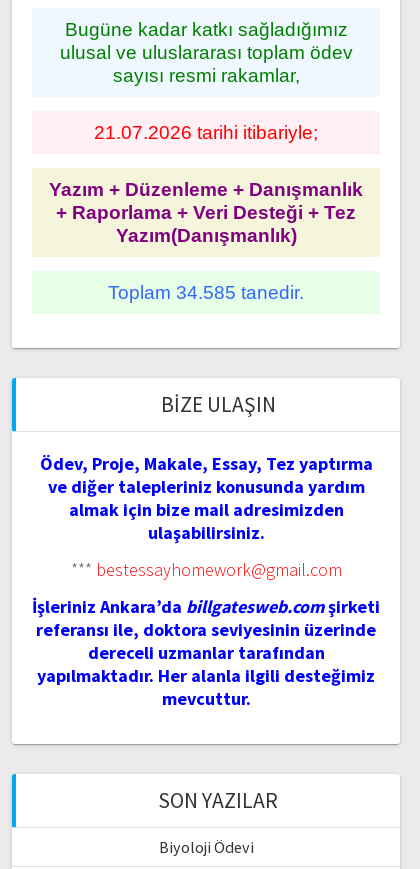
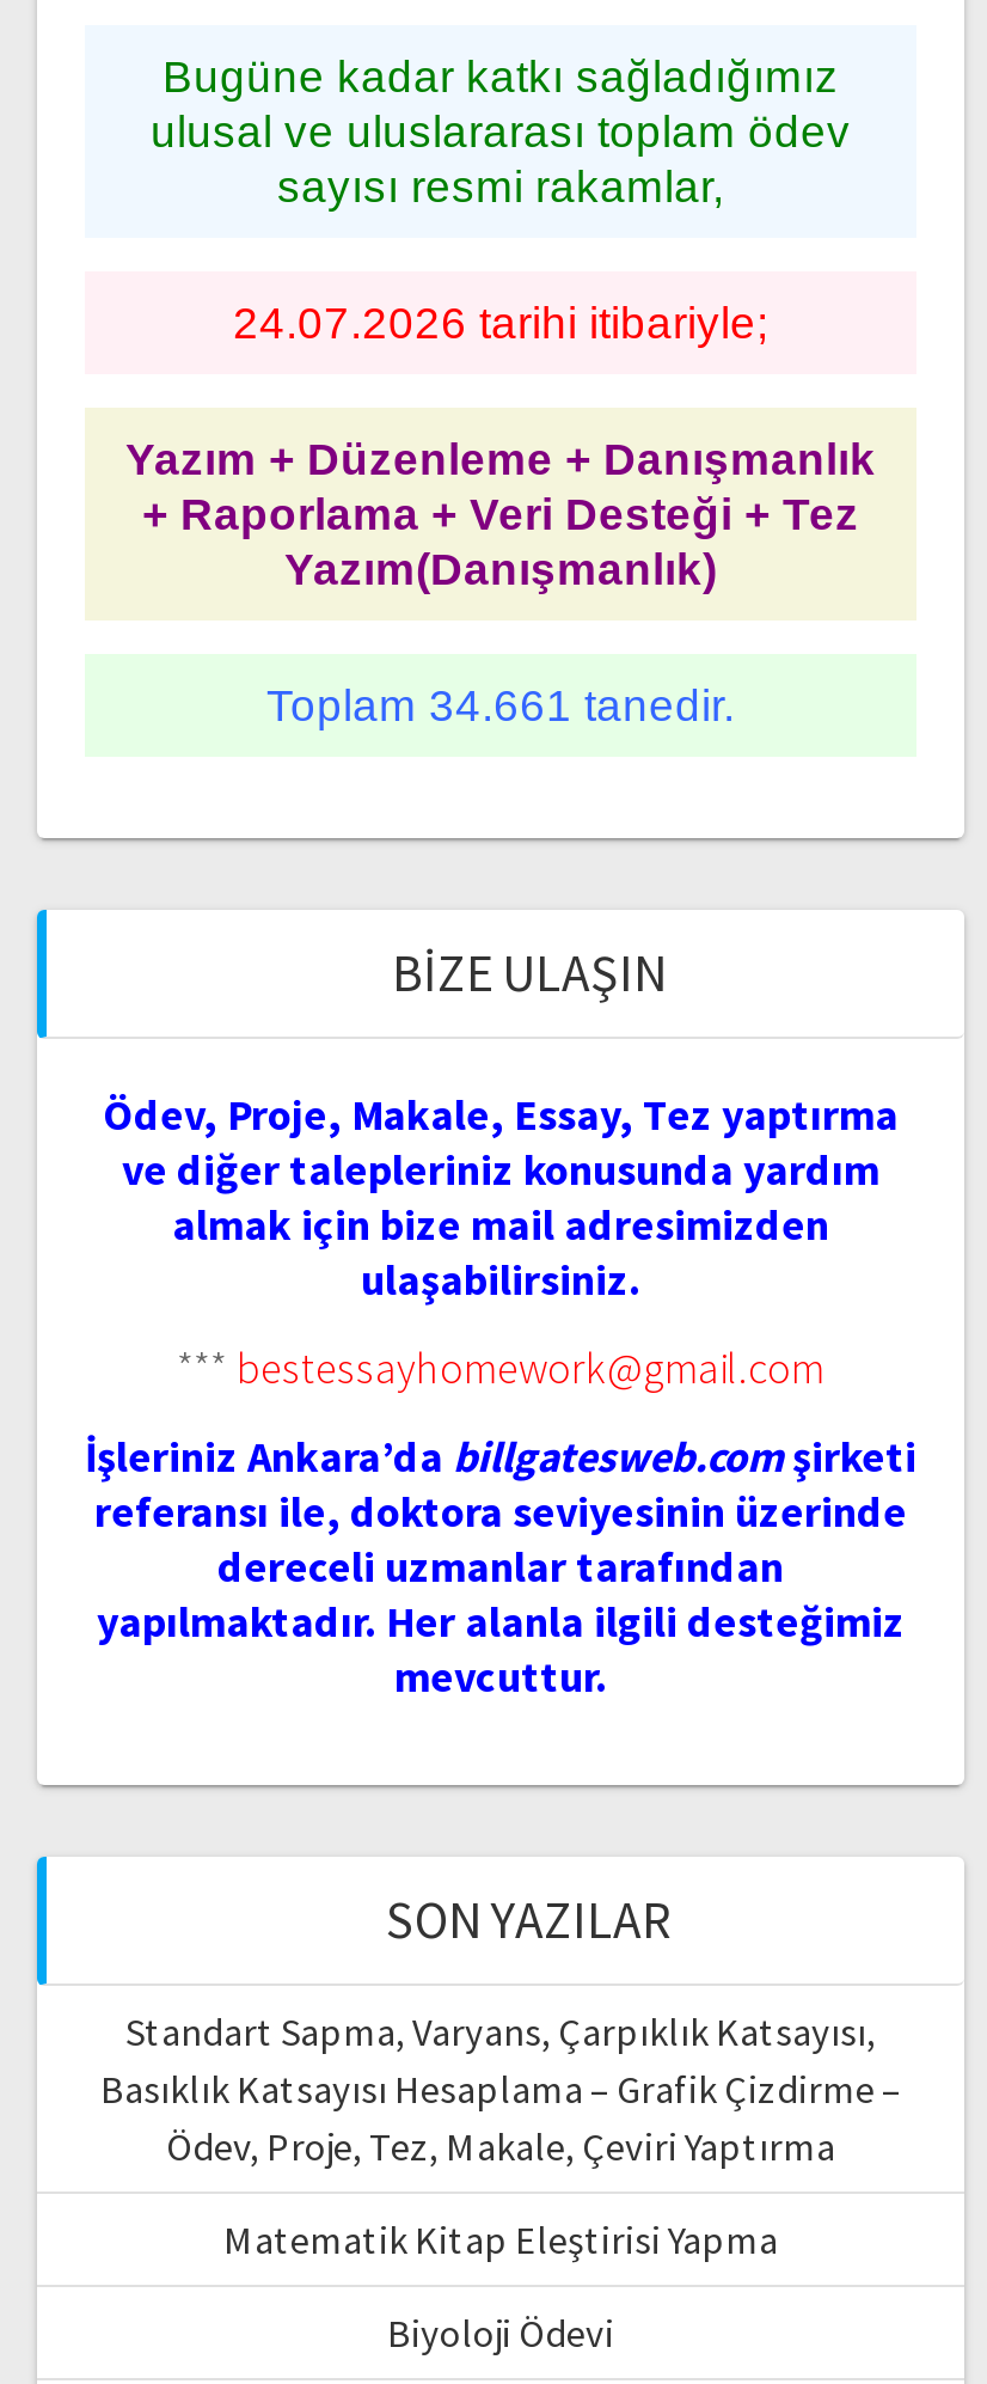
- 21.07.2026 tarihi itibariyle;
+ 24.07.2026 tarihi itibariyle;

- Toplam 34.585 tanedir.
+ Toplam 34.661 tanedir.

+ Standart Sapma, Varyans, Çarpıklık Katsayısı,
+ Basıklık Katsayısı Hesaplama – Grafik Çizdirme –
+ Ödev, Proje, Tez, Makale, Çeviri Yaptırma
+ Matematik Kitap Eleştirisi Yapma
